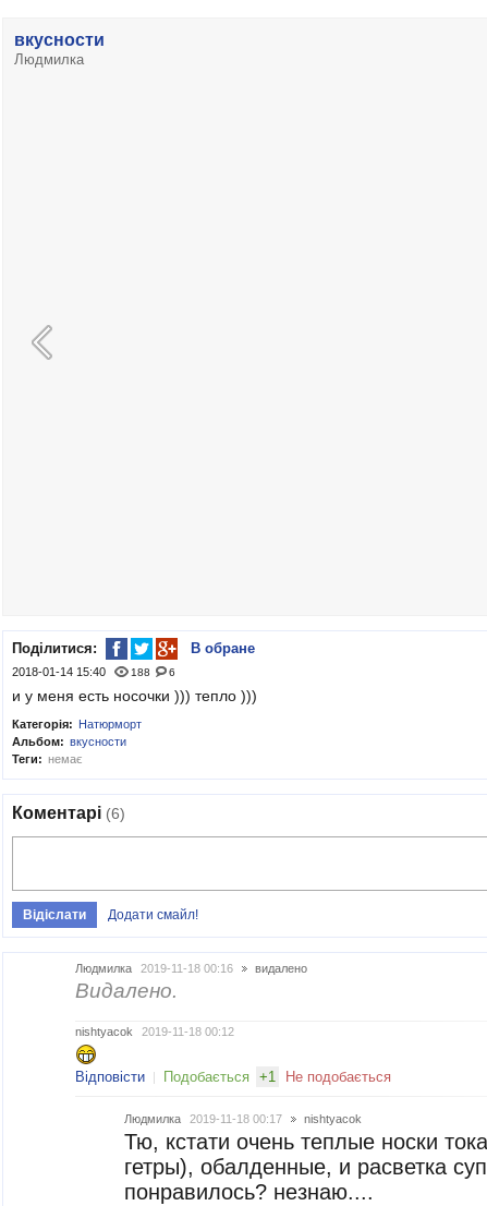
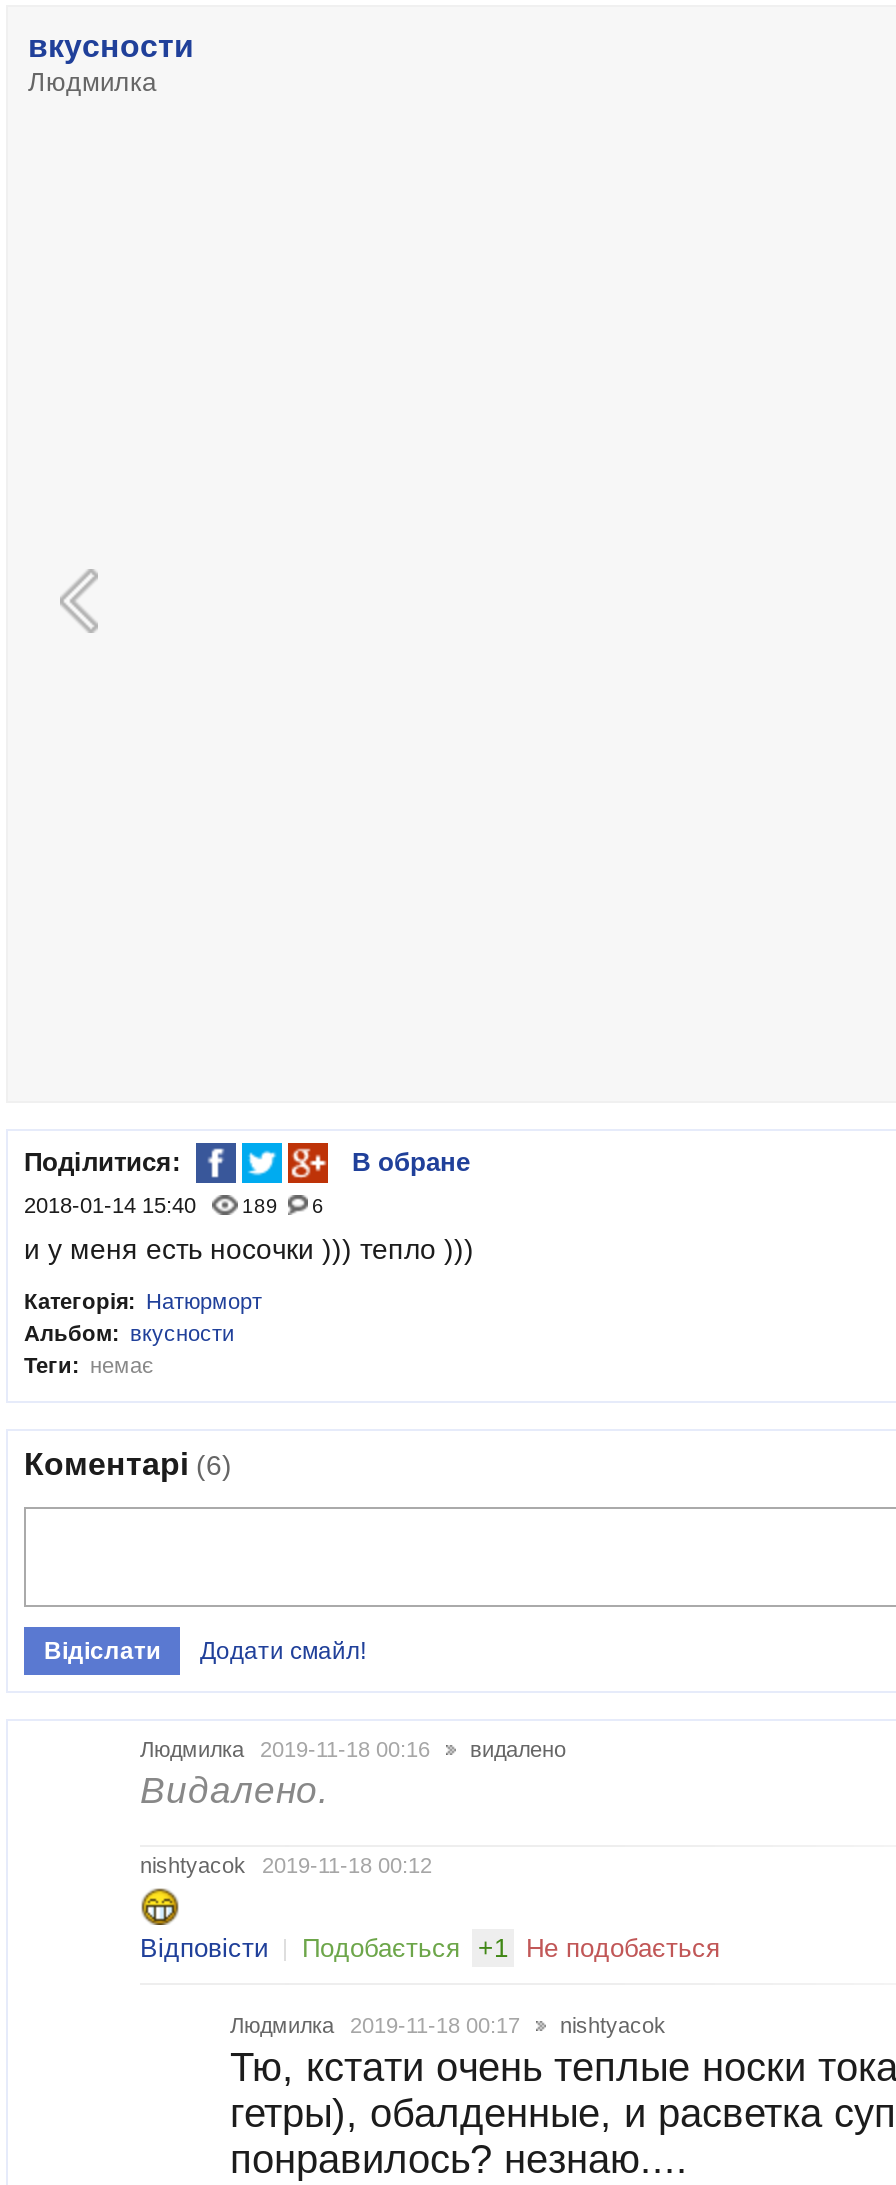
- 188 6
+ 189 6
